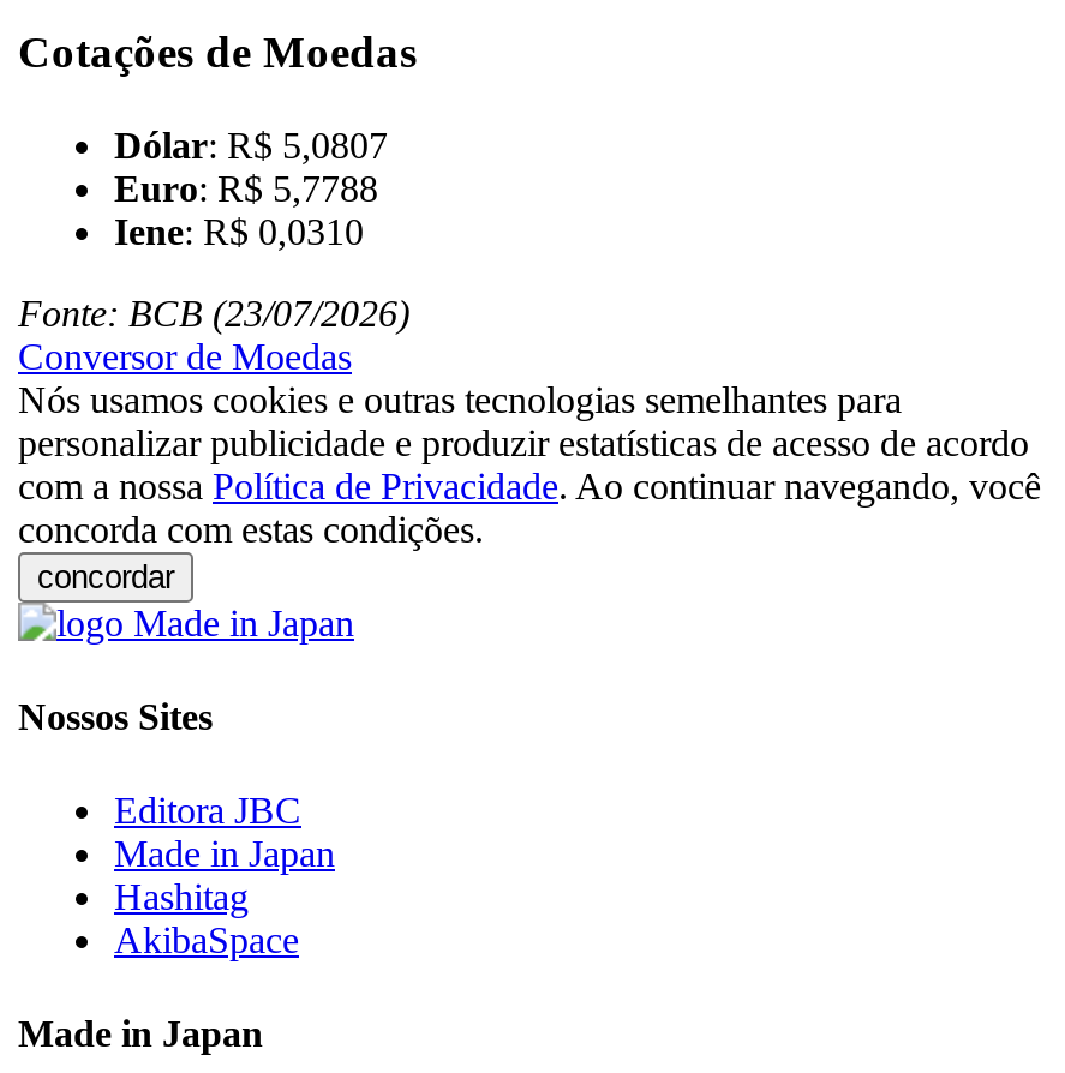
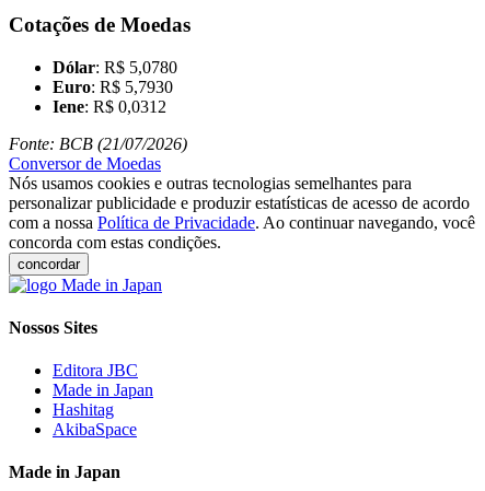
- Dólar: R$ 5,0807
+ Dólar: R$ 5,0780

- Euro: R$ 5,7788
+ Euro: R$ 5,7930

- Iene: R$ 0,0310
+ Iene: R$ 0,0312

- Fonte: BCB (23/07/2026)
+ Fonte: BCB (21/07/2026)
